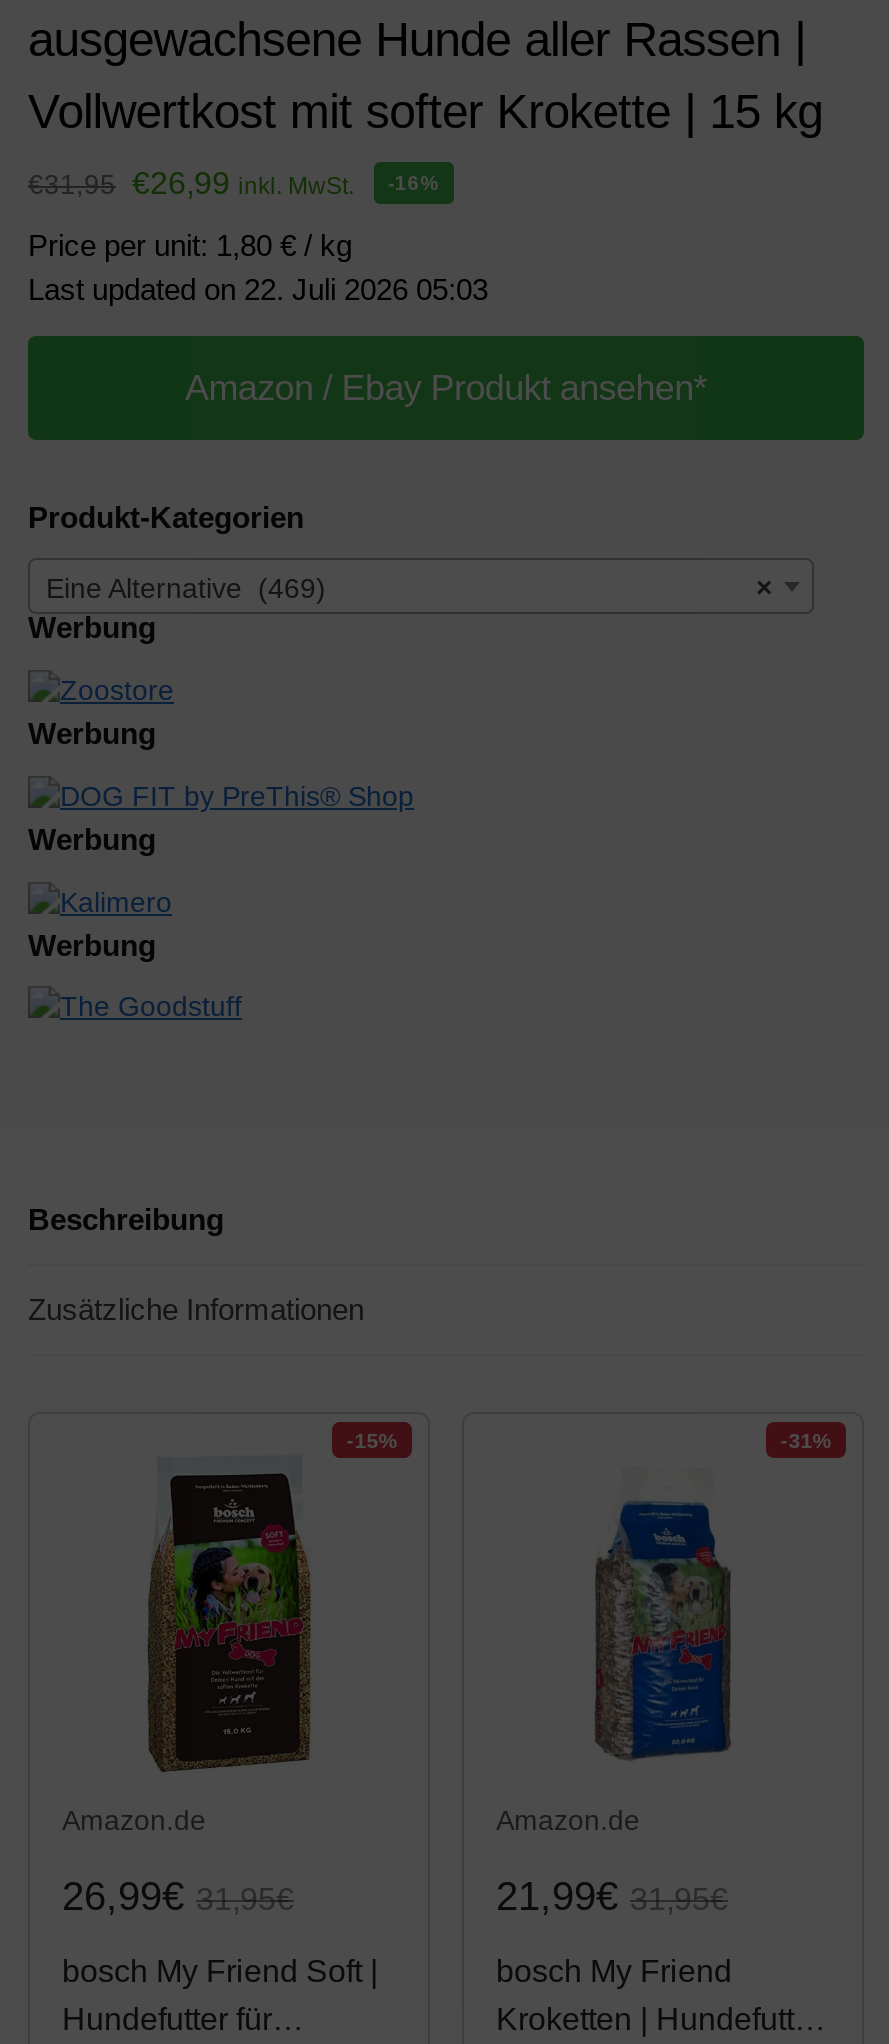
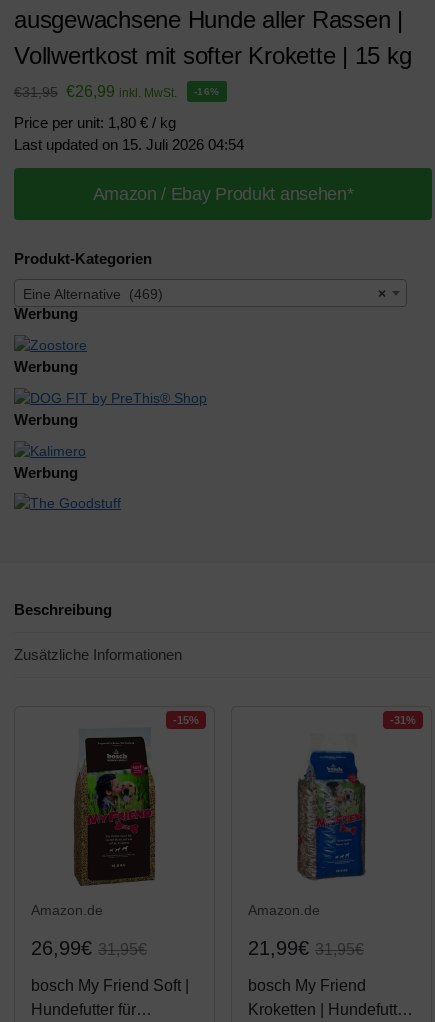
- Last updated on 22. Juli 2026 05:03
+ Last updated on 15. Juli 2026 04:54
